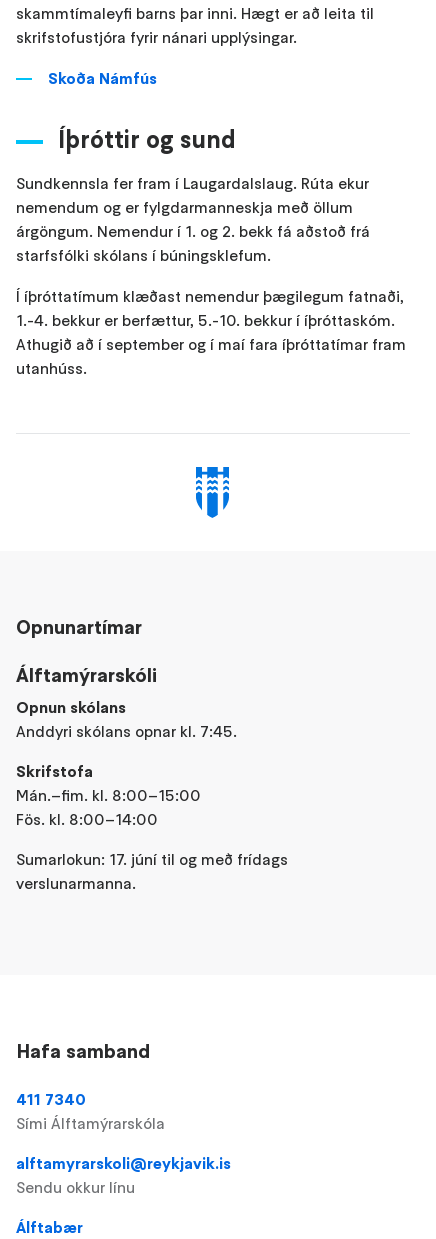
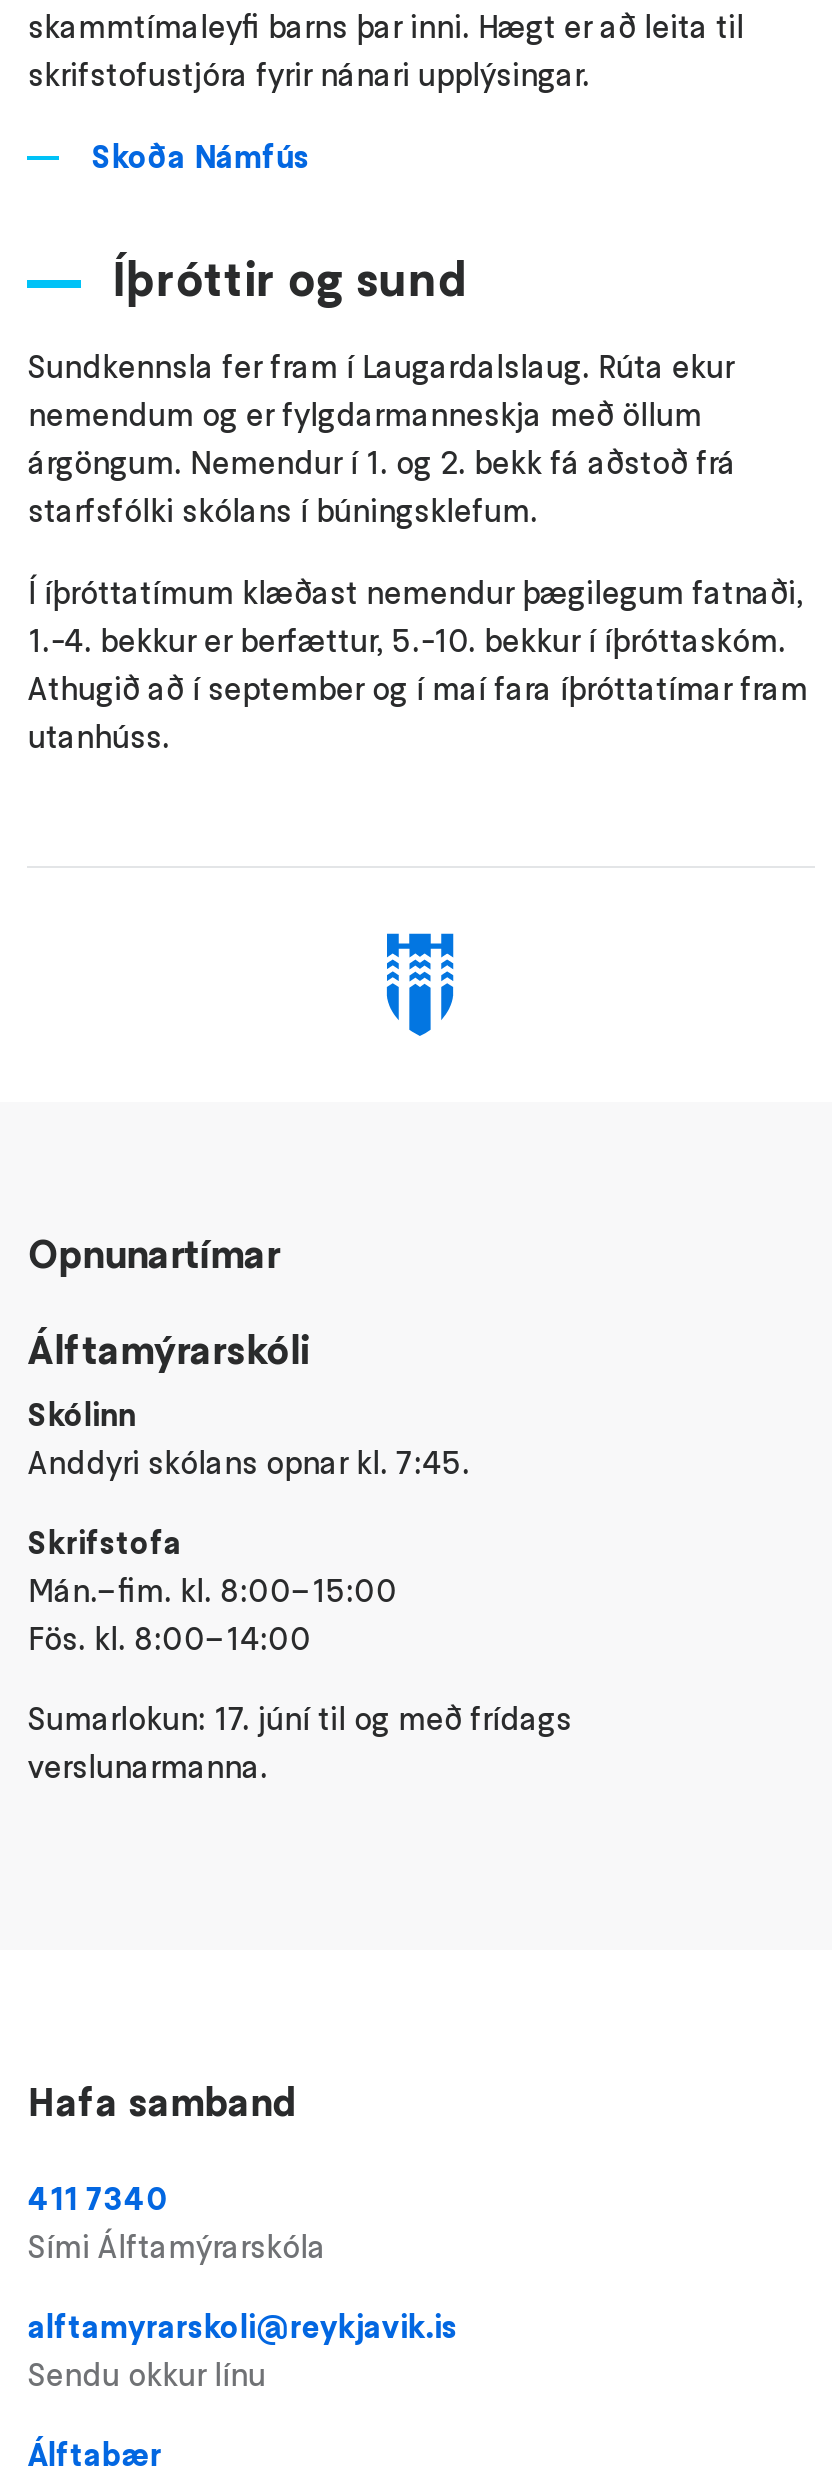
- Opnun skólans
+ Skólinn
